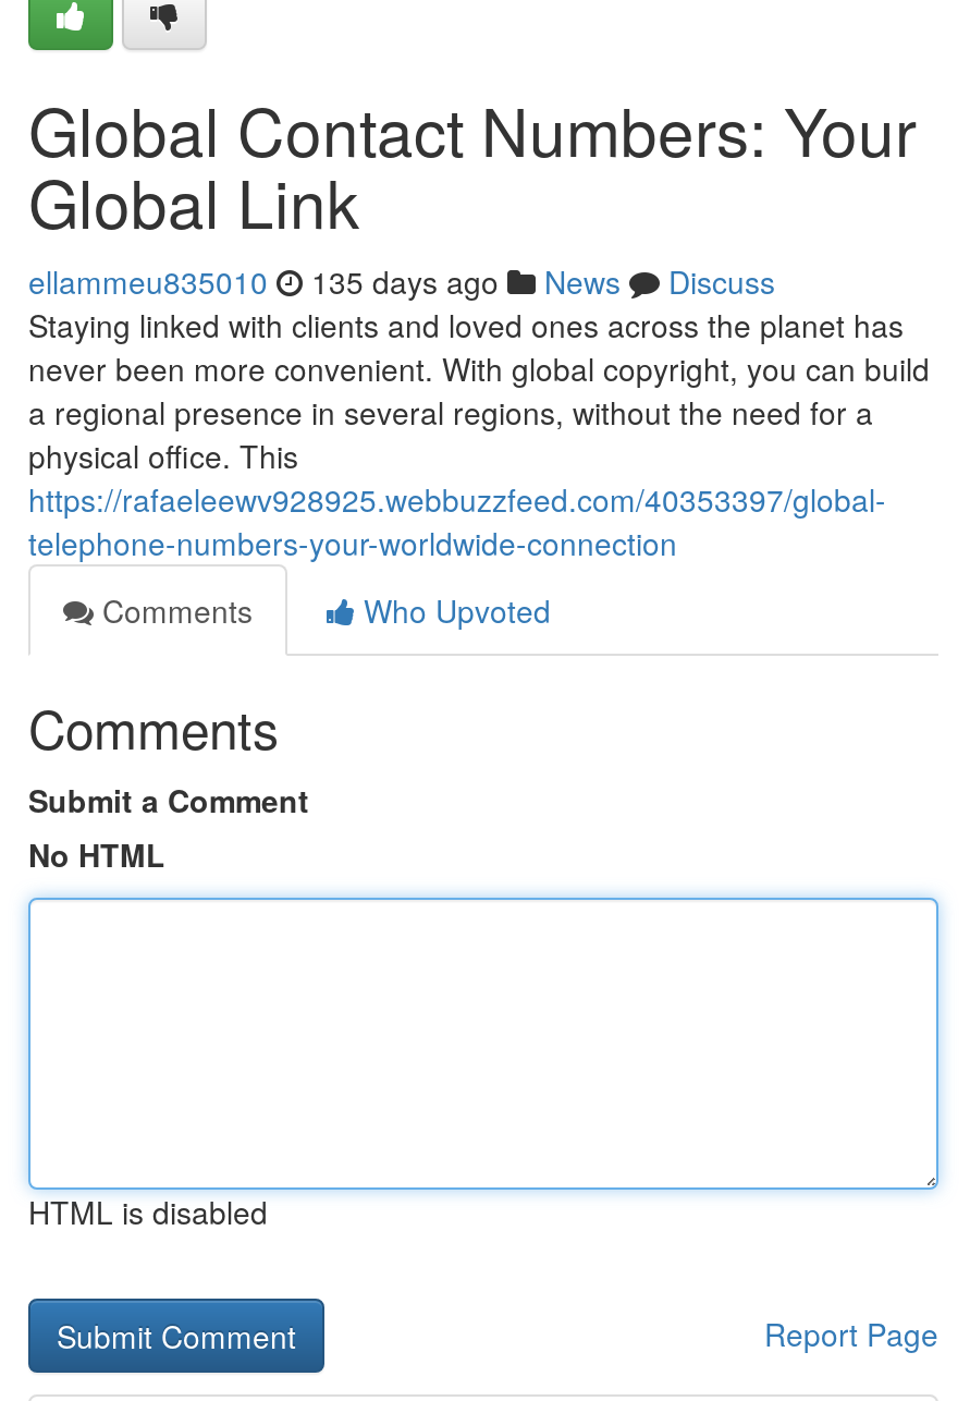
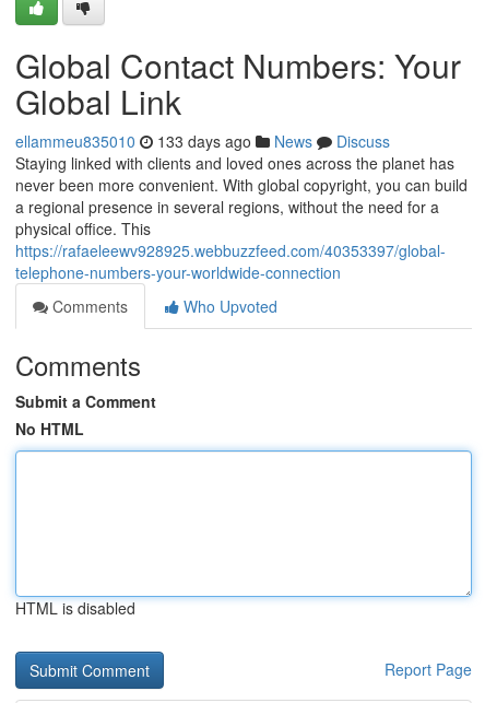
- ellammeu835010 135 days ago News Discuss
+ ellammeu835010 133 days ago News Discuss
